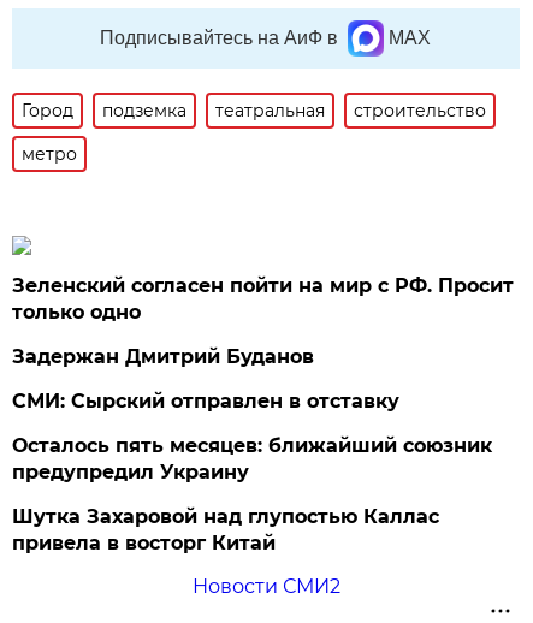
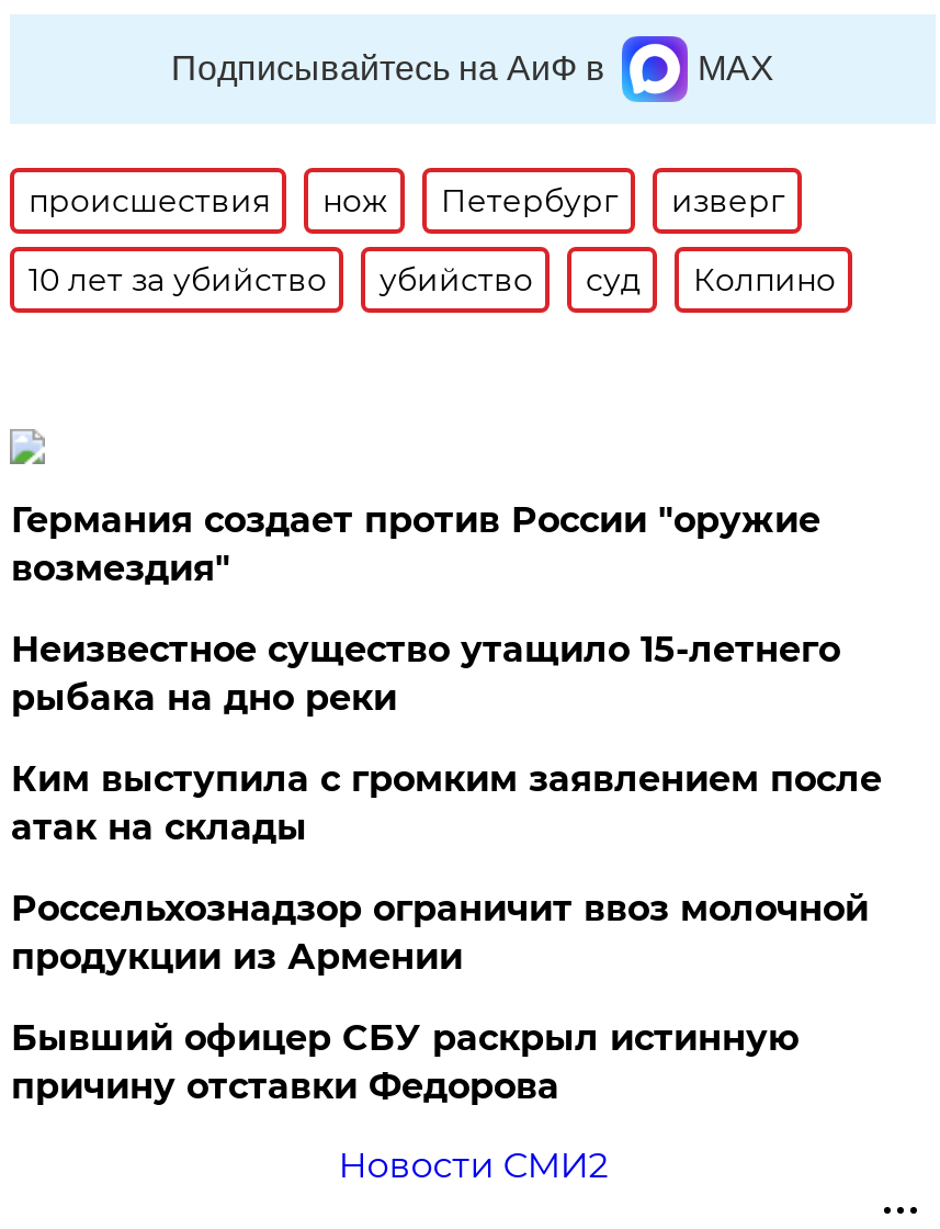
- Город
- подземка
- театральная
- строительство
+ происшествия
+ нож
+ Петербург
+ изверг

- метро
+ 10 лет за убийство
+ убийство
+ суд
+ Колпино

- Зеленский согласен пойти на мир с РФ. Просит
- только одно
+ Германия создает против России "оружие
+ возмездия"

- Задержан Дмитрий Буданов
+ Неизвестное существо утащило 15-летнего
+ рыбака на дно реки

- СМИ: Сырский отправлен в отставку
+ Ким выступила с громким заявлением после
+ атак на склады

- Осталось пять месяцев: ближайший союзник
- предупредил Украину
+ Россельхознадзор ограничит ввоз молочной
+ продукции из Армении

- Шутка Захаровой над глупостью Каллас
- привела в восторг Китай
+ Бывший офицер СБУ раскрыл истинную
+ причину отставки Федорова
